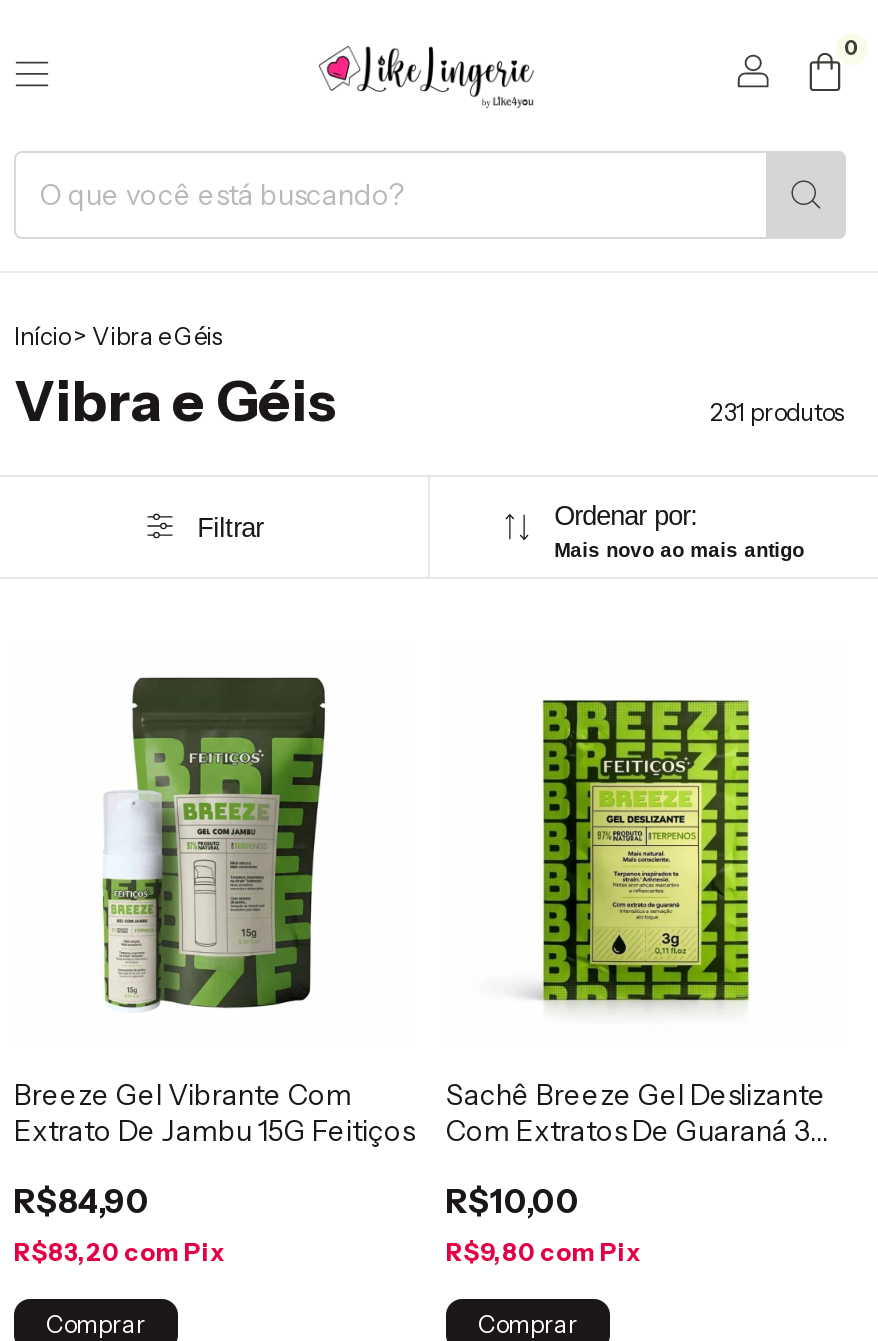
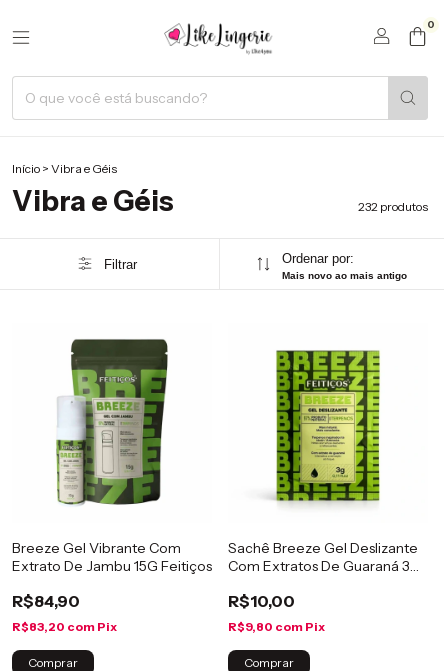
- 231 produtos
+ 232 produtos
